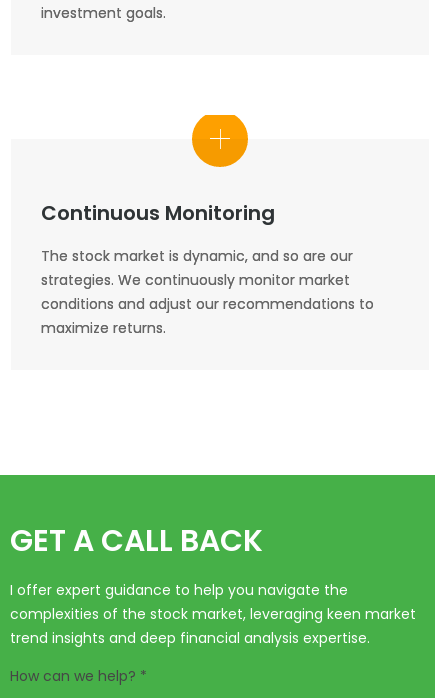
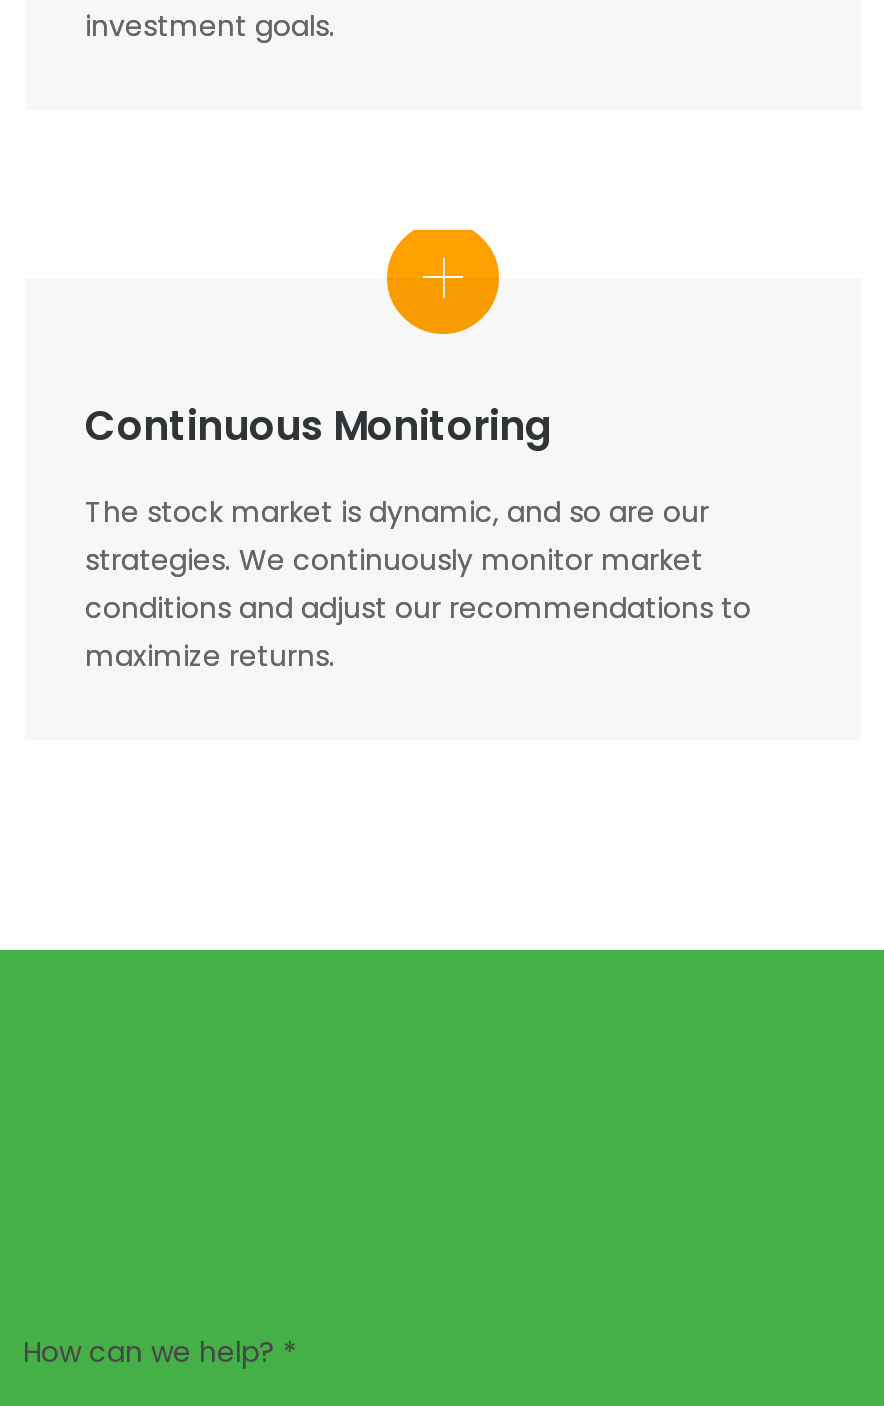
- GET A CALL BACK
- I offer expert guidance to help you navigate the
- complexities of the stock market, leveraging keen market
- trend insights and deep financial analysis expertise.
